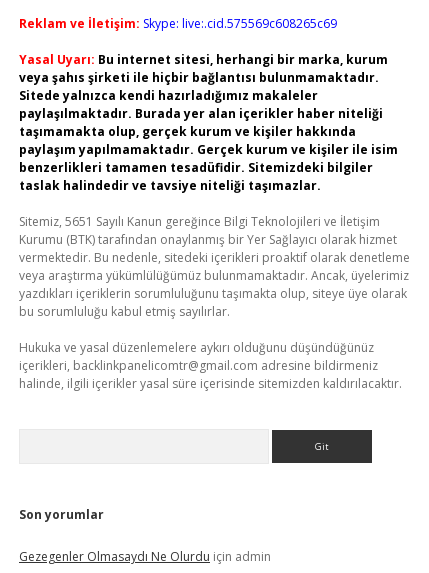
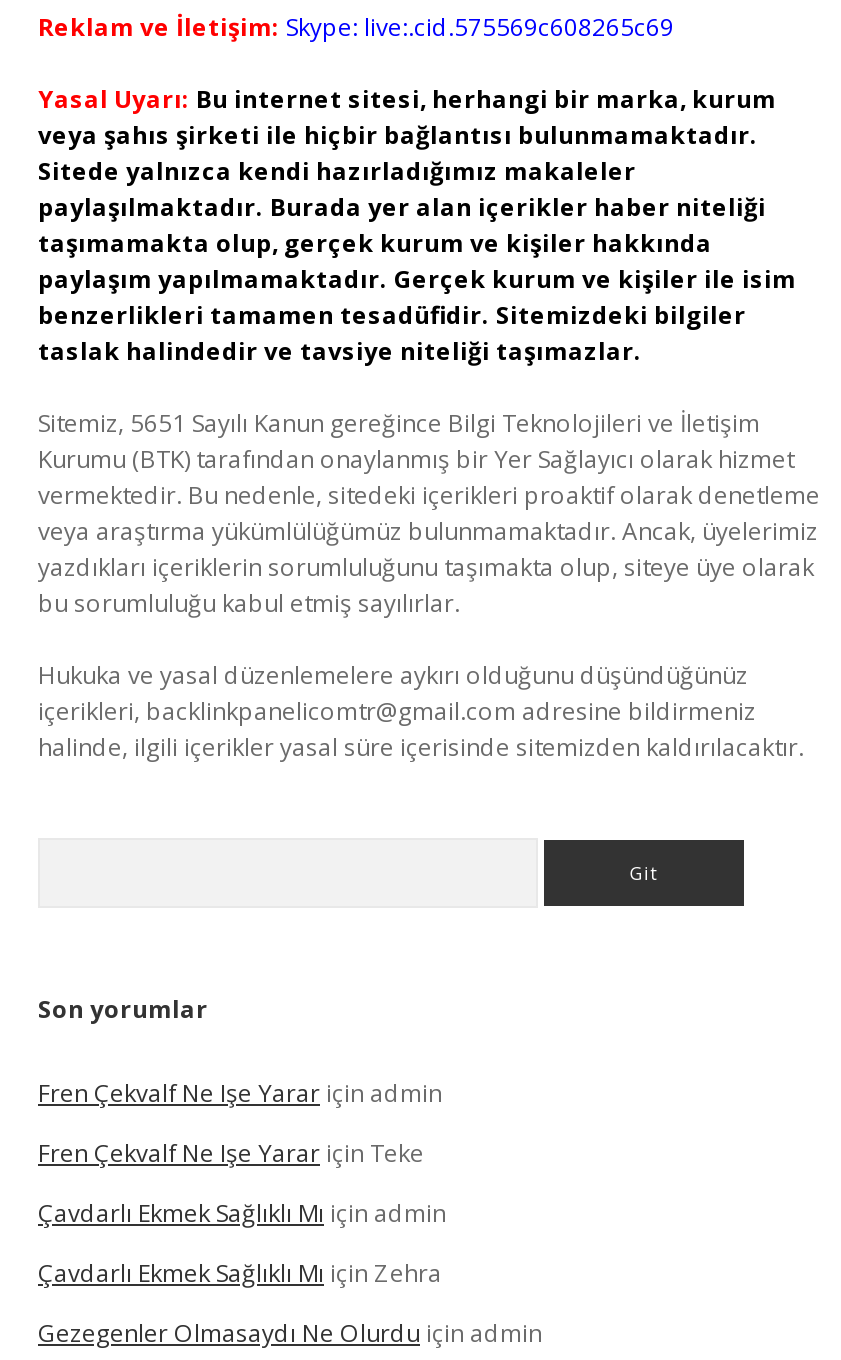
+ Fren Çekvalf Ne Işe Yarar için admin
+ Fren Çekvalf Ne Işe Yarar için Teke
+ Çavdarlı Ekmek Sağlıklı Mı için admin
+ Çavdarlı Ekmek Sağlıklı Mı için Zehra
